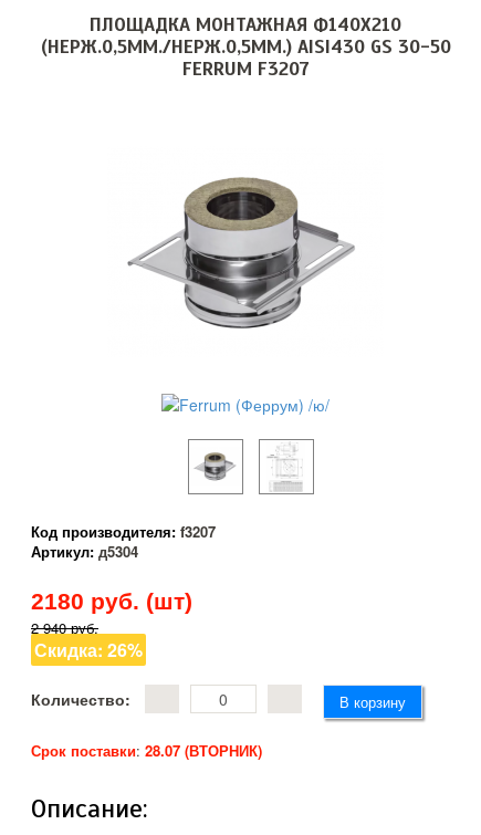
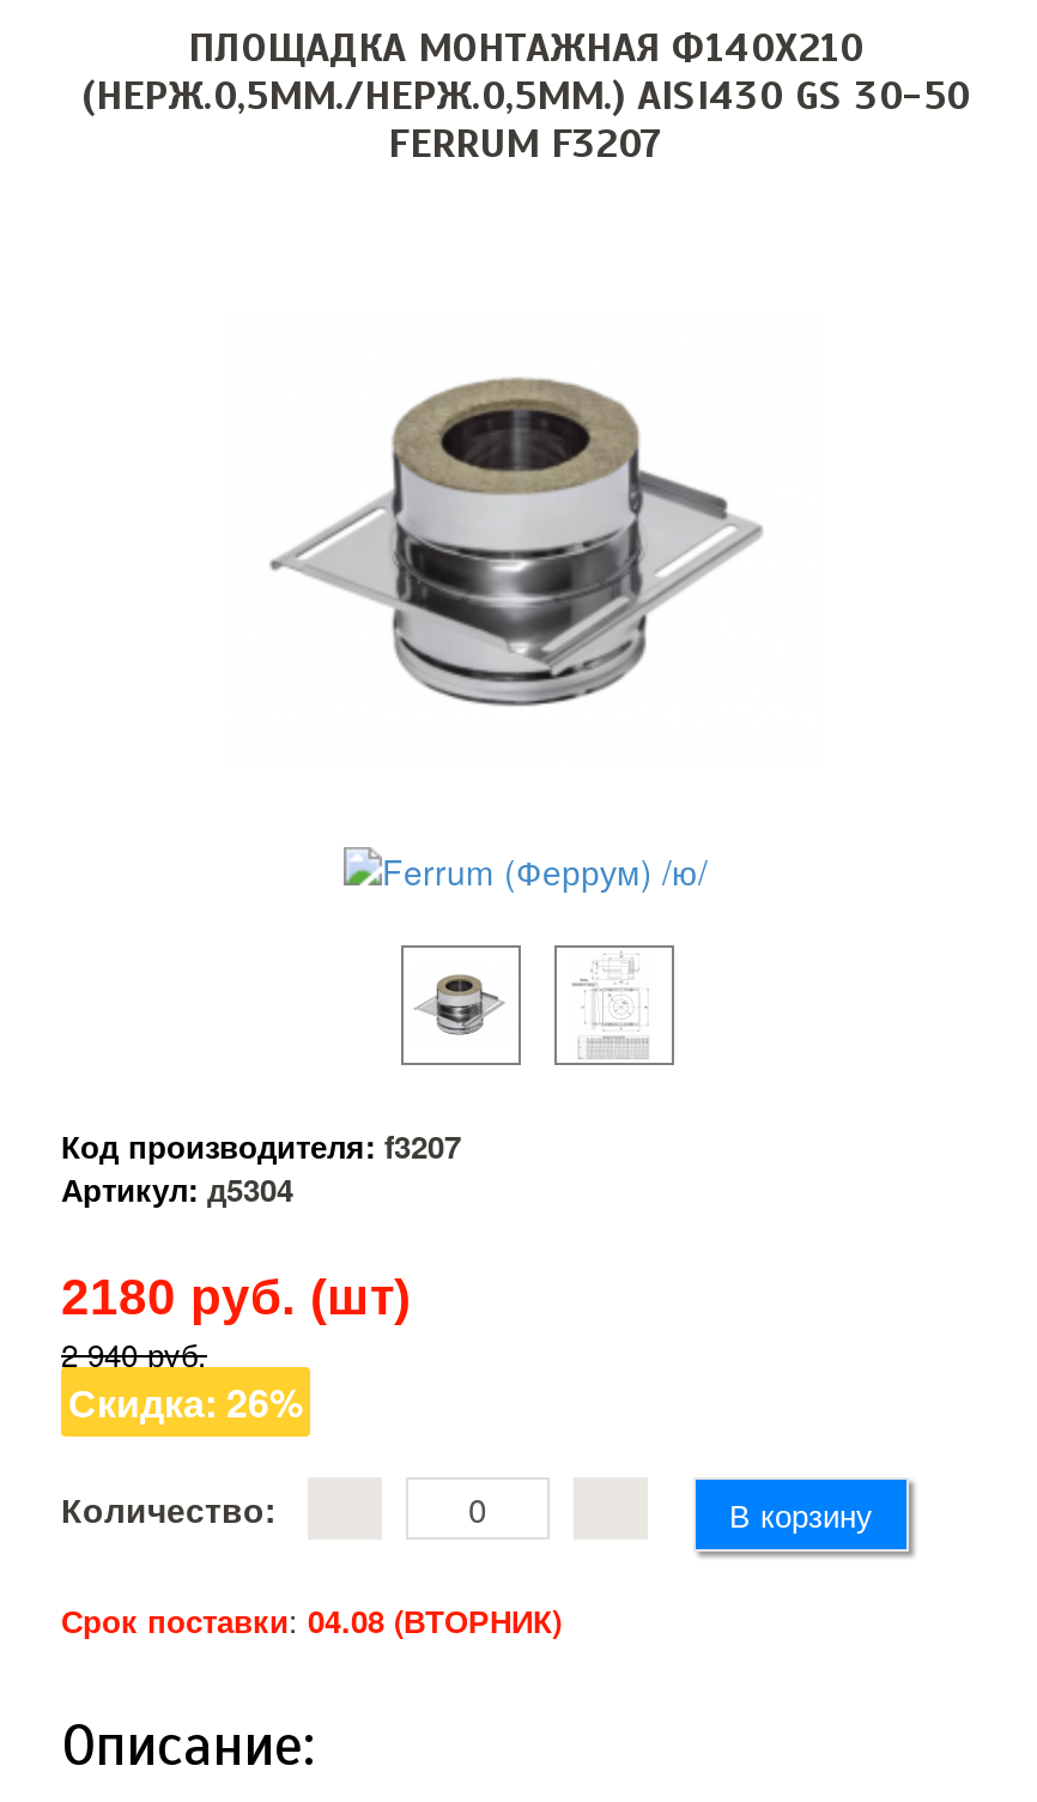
- Срок поставки: 28.07 (ВТОРНИК)
+ Срок поставки: 04.08 (ВТОРНИК)
